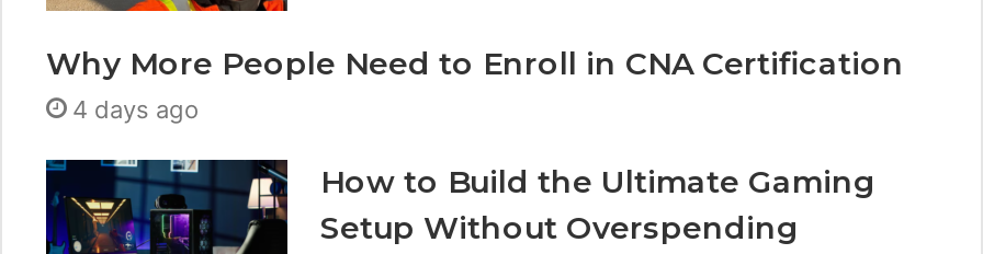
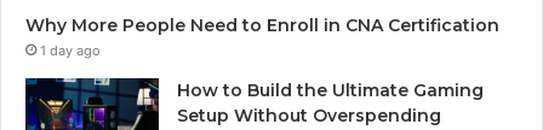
- 4 days ago
+ 1 day ago
